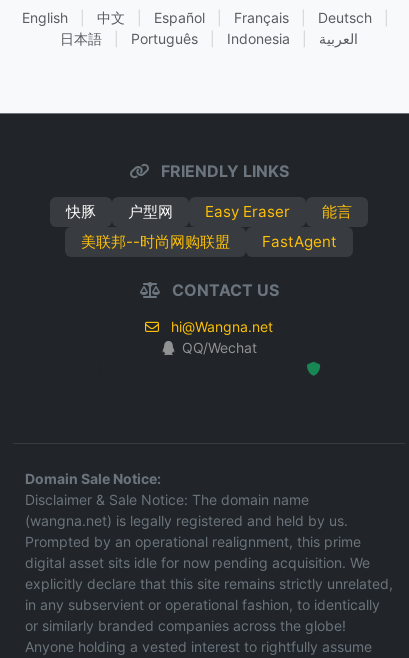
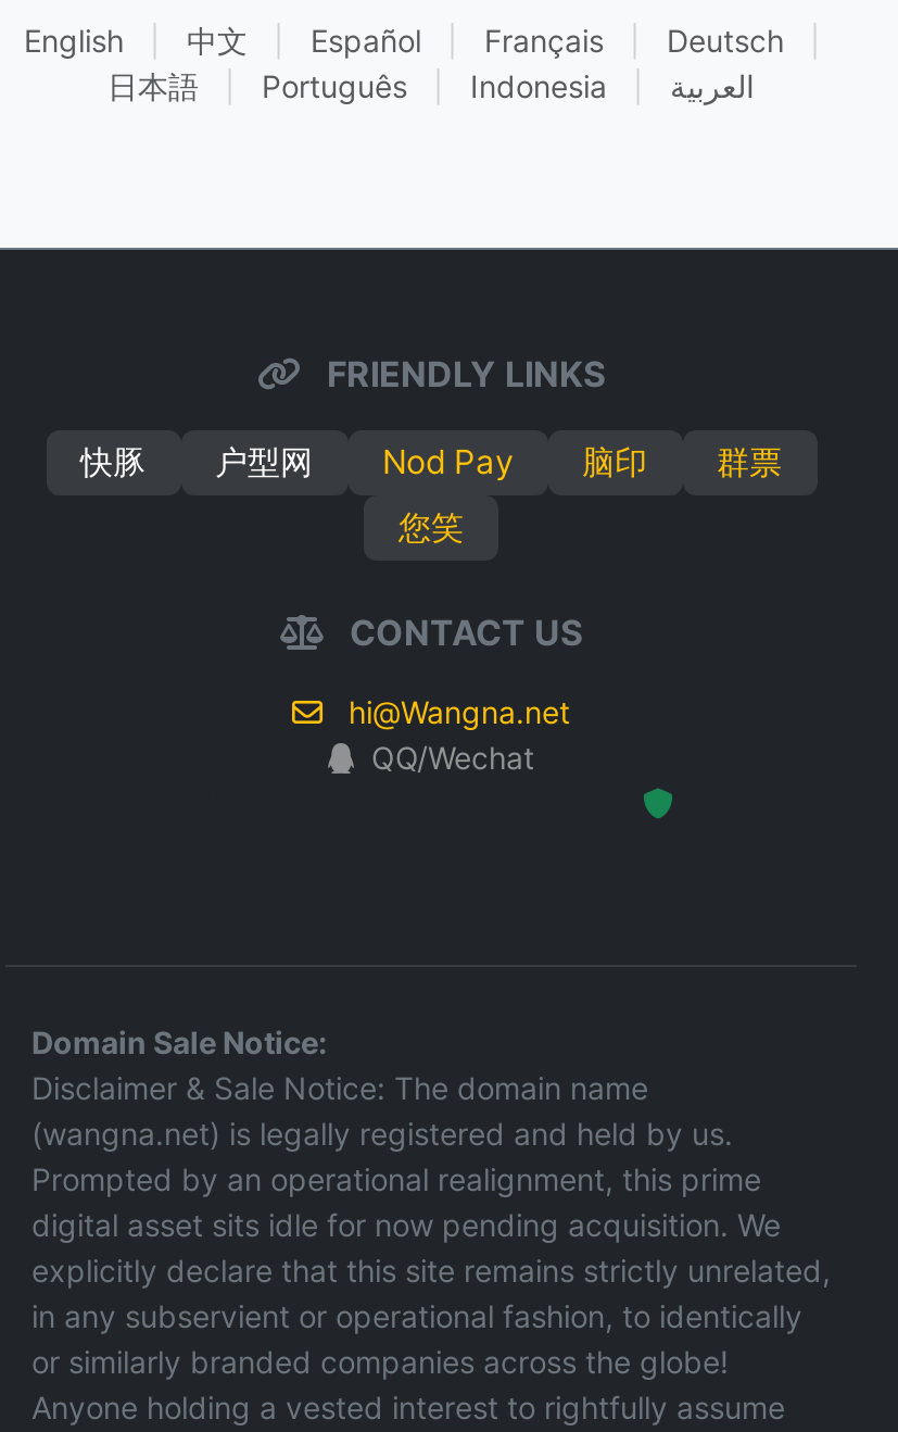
- Easy Eraser
- 能言
+ Nod Pay
+ 脑印
+ 群票

- 美联邦--时尚网购联盟
- FastAgent
+ 您笑
